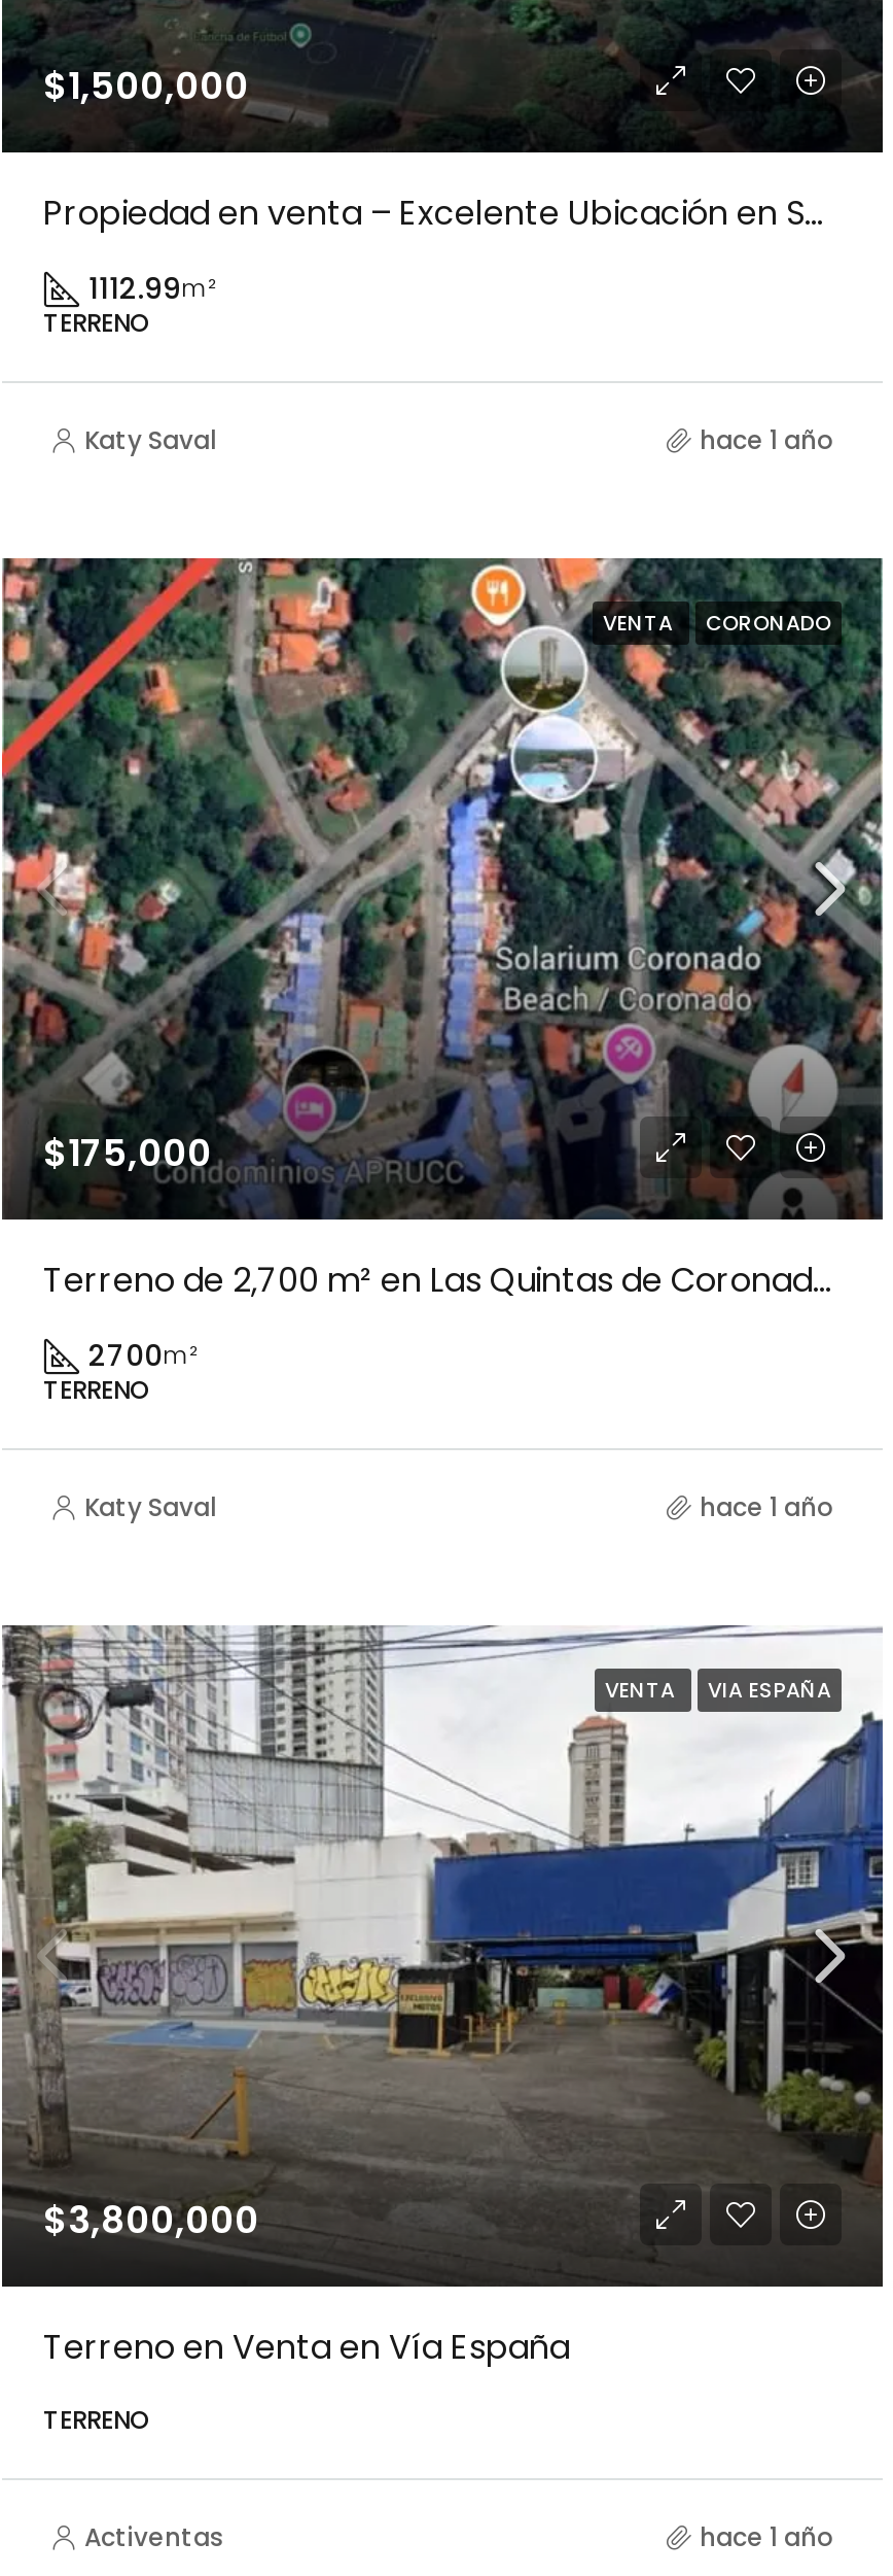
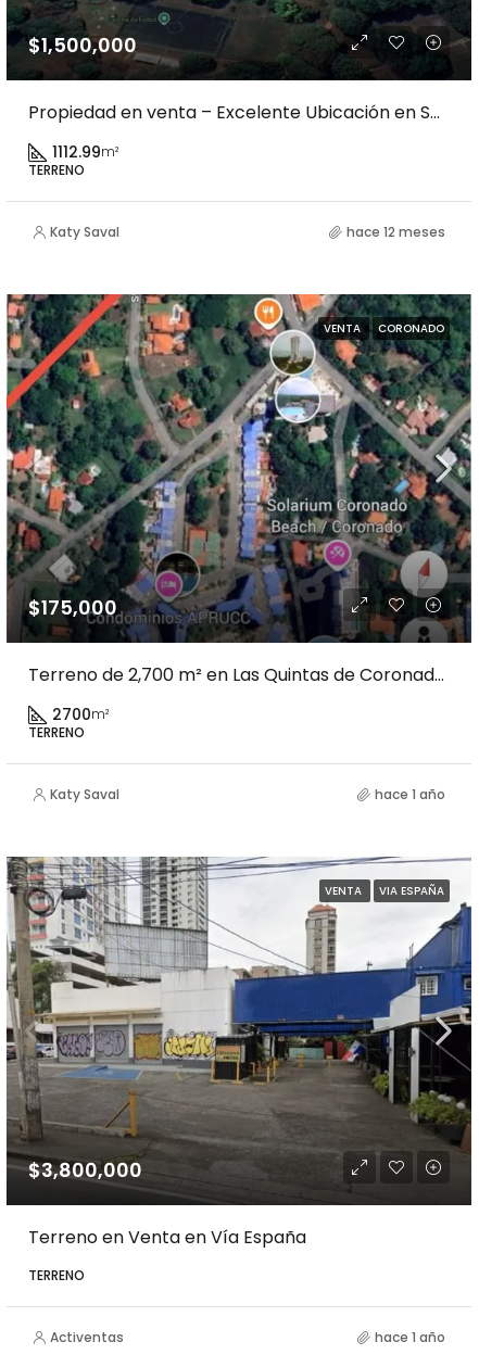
- hace 1 año
+ hace 12 meses
